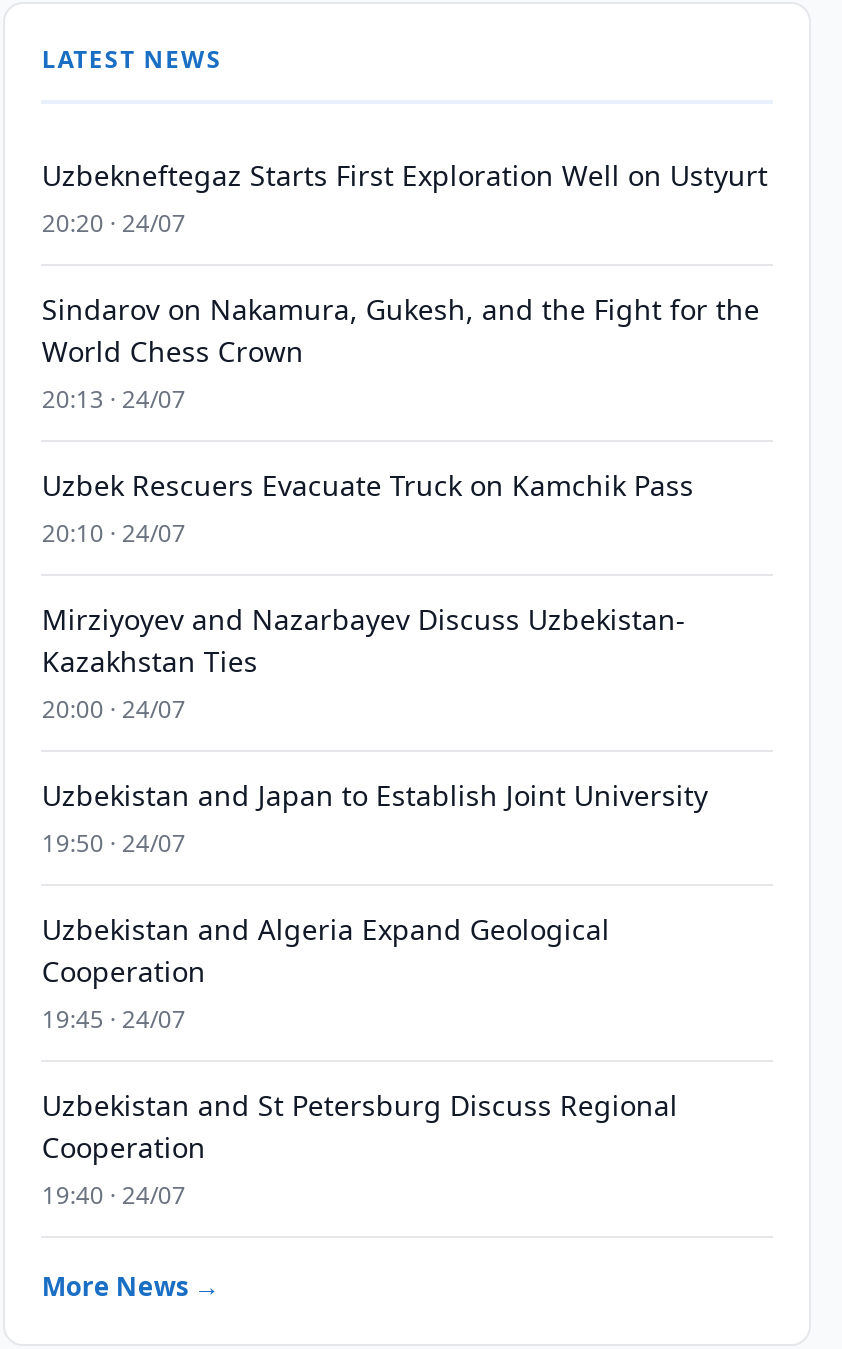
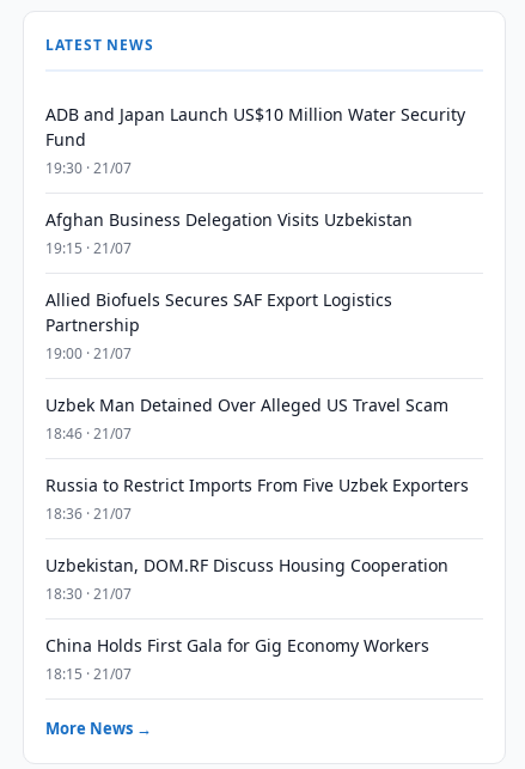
- Uzbekneftegaz Starts First Exploration Well on Ustyurt
- 20:20 · 24/07
+ ADB and Japan Launch US$10 Million Water Security
+ Fund
+ 19:30 · 21/07

- Sindarov on Nakamura, Gukesh, and the Fight for the
- World Chess Crown
- 20:13 · 24/07
+ Afghan Business Delegation Visits Uzbekistan
+ 19:15 · 21/07

- Uzbek Rescuers Evacuate Truck on Kamchik Pass
- 20:10 · 24/07
+ Allied Biofuels Secures SAF Export Logistics
+ Partnership
+ 19:00 · 21/07

- Mirziyoyev and Nazarbayev Discuss Uzbekistan-
- Kazakhstan Ties
- 20:00 · 24/07
+ Uzbek Man Detained Over Alleged US Travel Scam
+ 18:46 · 21/07

- Uzbekistan and Japan to Establish Joint University
- 19:50 · 24/07
+ Russia to Restrict Imports From Five Uzbek Exporters
+ 18:36 · 21/07

- Uzbekistan and Algeria Expand Geological
- Cooperation
- 19:45 · 24/07
+ Uzbekistan, DOM.RF Discuss Housing Cooperation
+ 18:30 · 21/07

- Uzbekistan and St Petersburg Discuss Regional
- Cooperation
- 19:40 · 24/07
+ China Holds First Gala for Gig Economy Workers
+ 18:15 · 21/07
